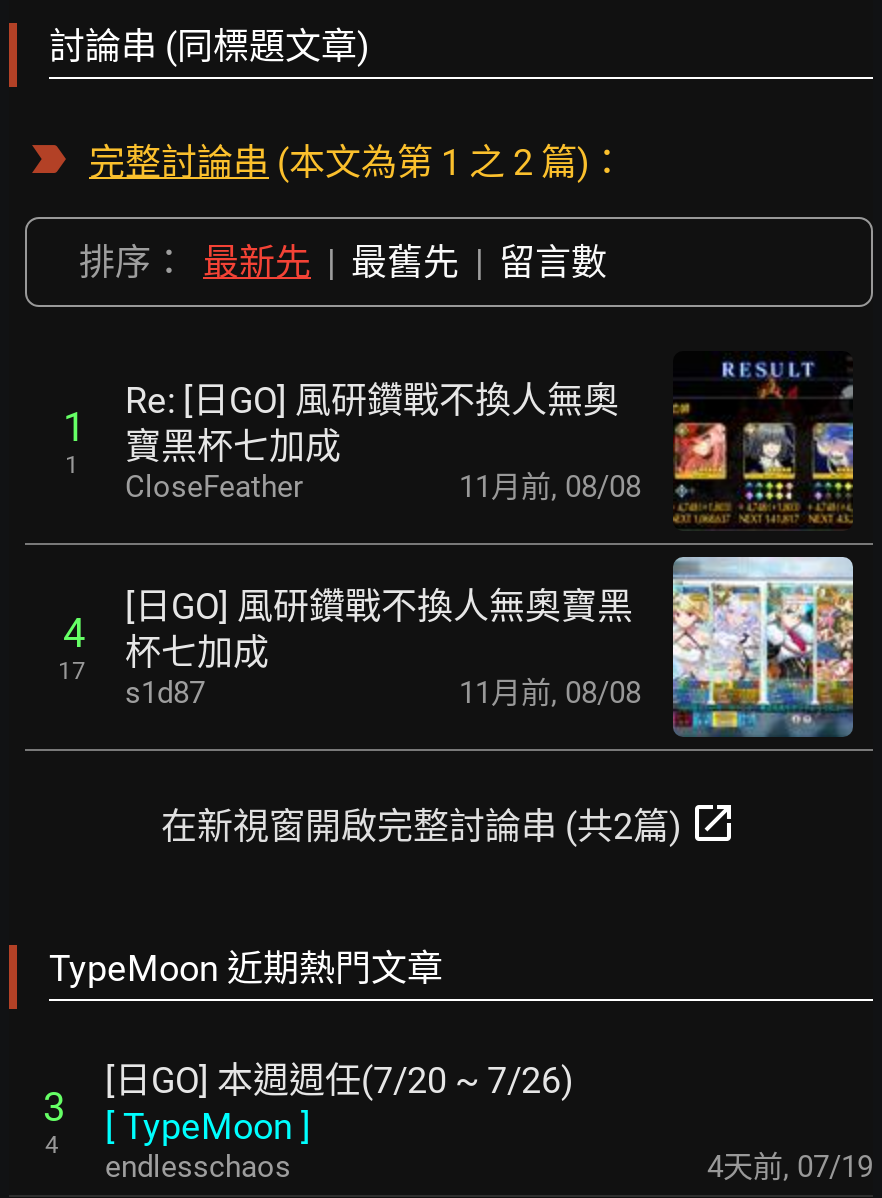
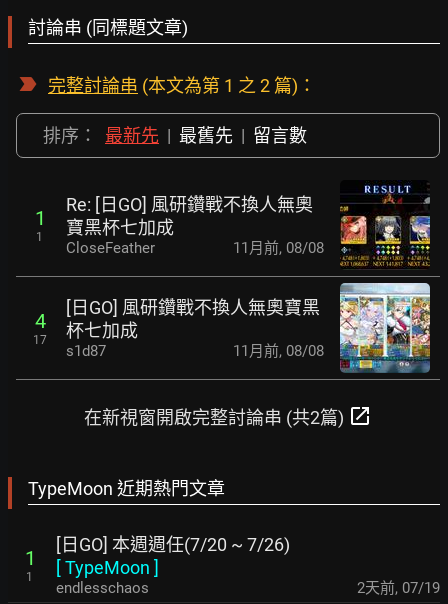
- 3
+ 1

- 4
+ 1

- 4天前, 07/19
+ 2天前, 07/19
